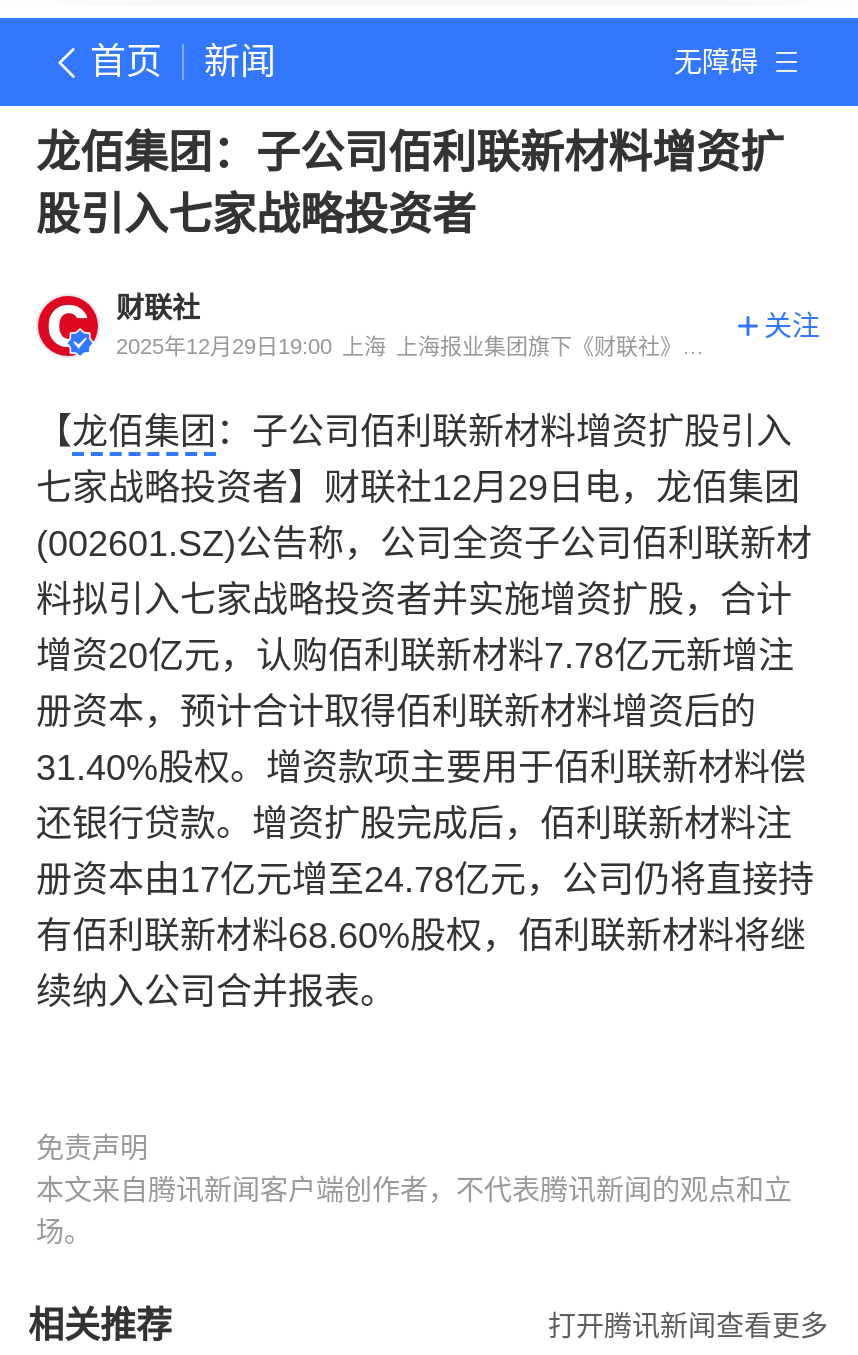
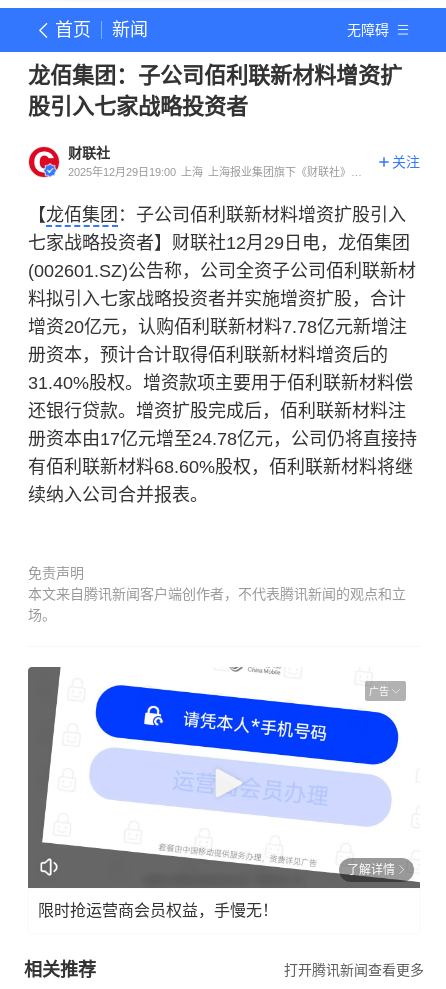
+ [image]
+ 广告

+ 了解详情
+ 限时抢运营商会员权益，手慢无！
